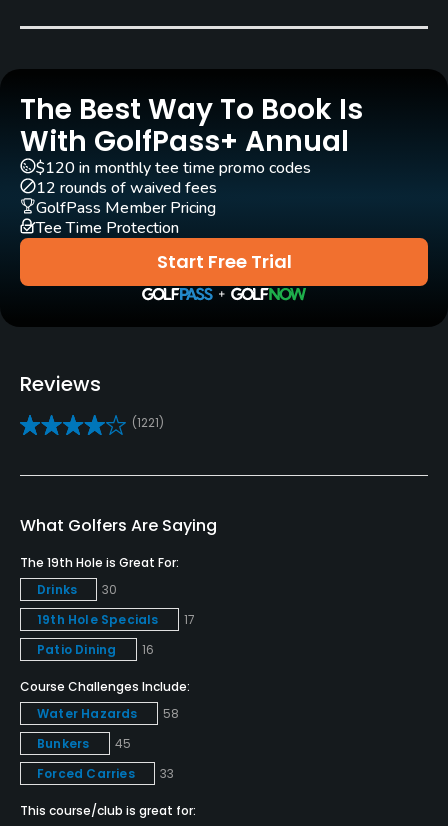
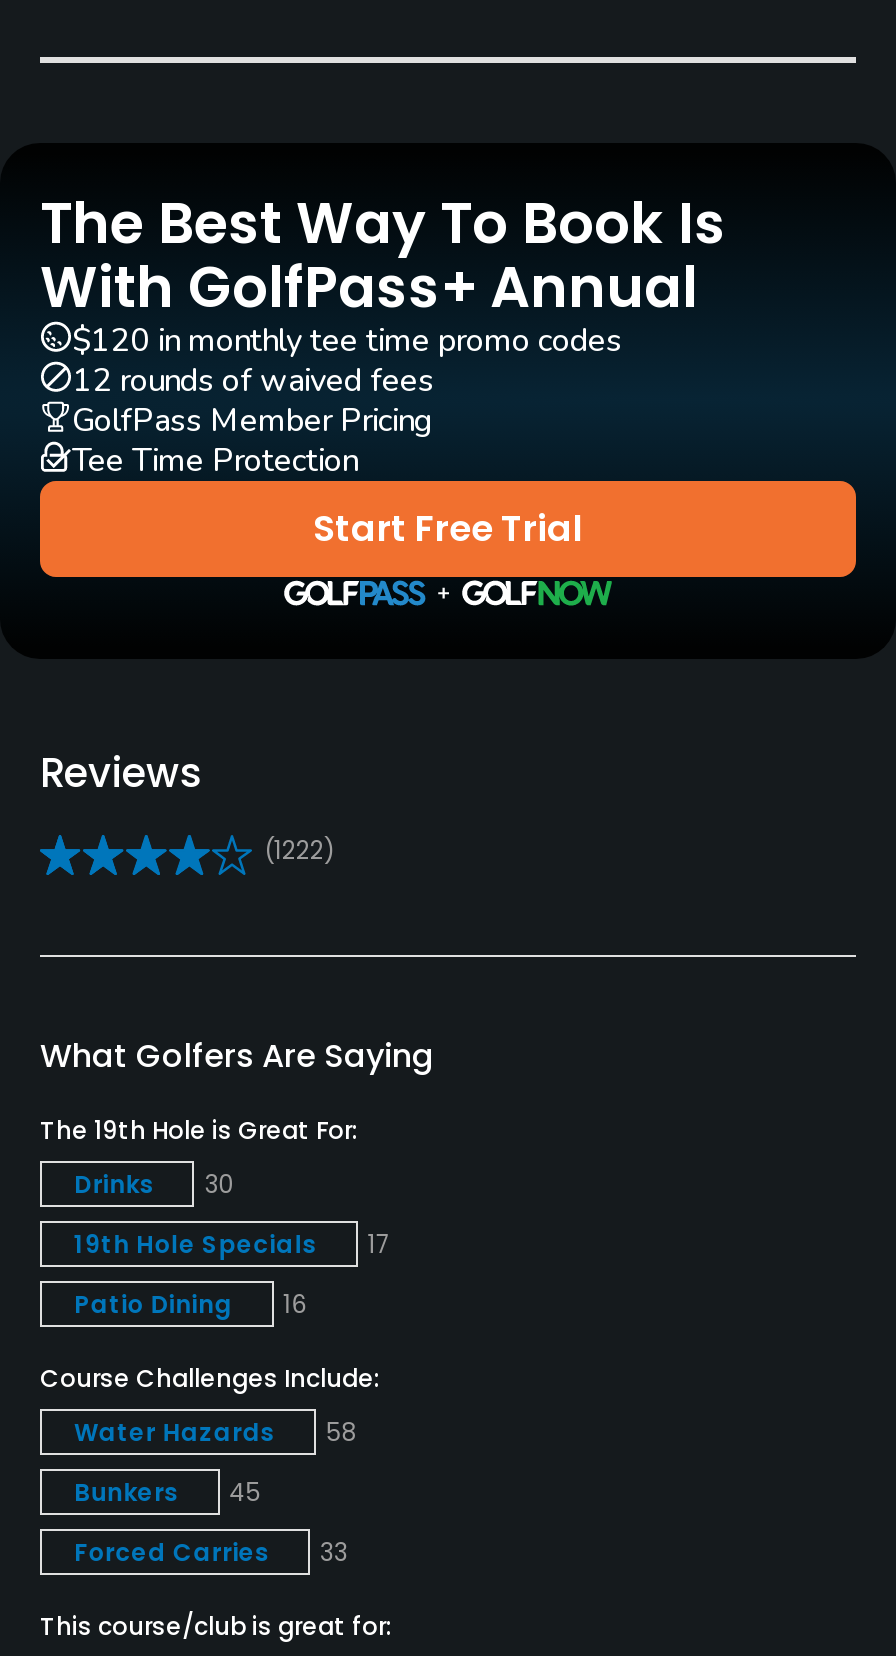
- (1221)
+ (1222)
